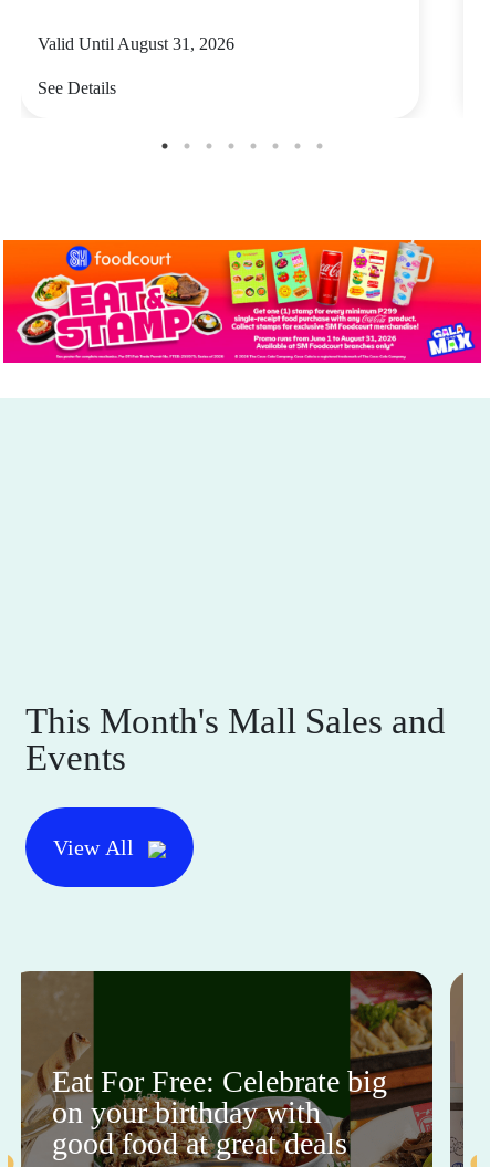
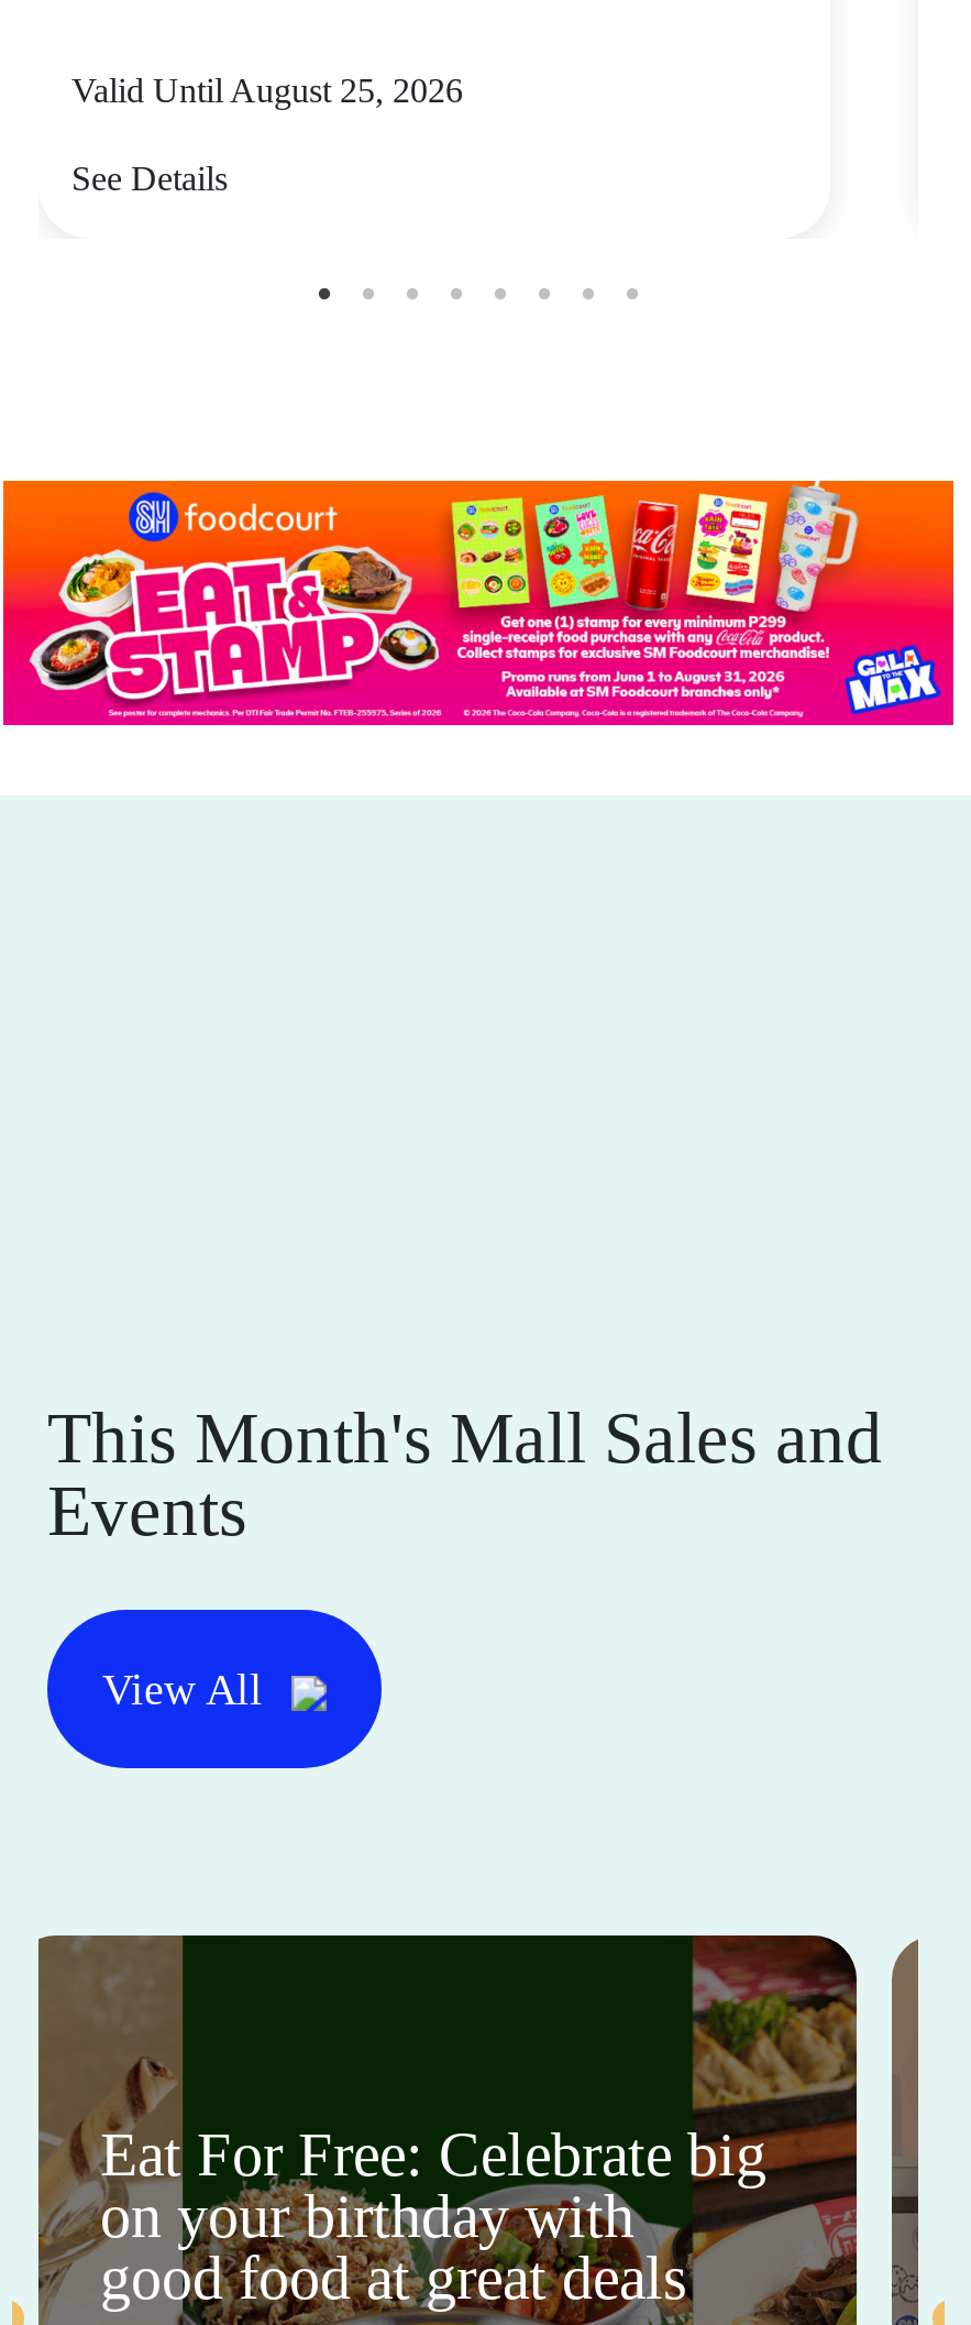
- Valid Until August 31, 2026
+ Valid Until August 25, 2026
